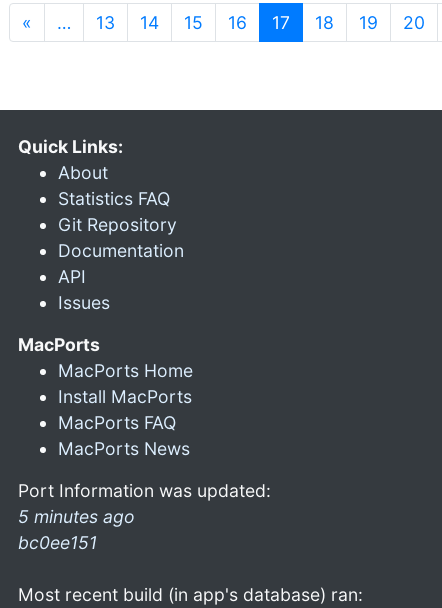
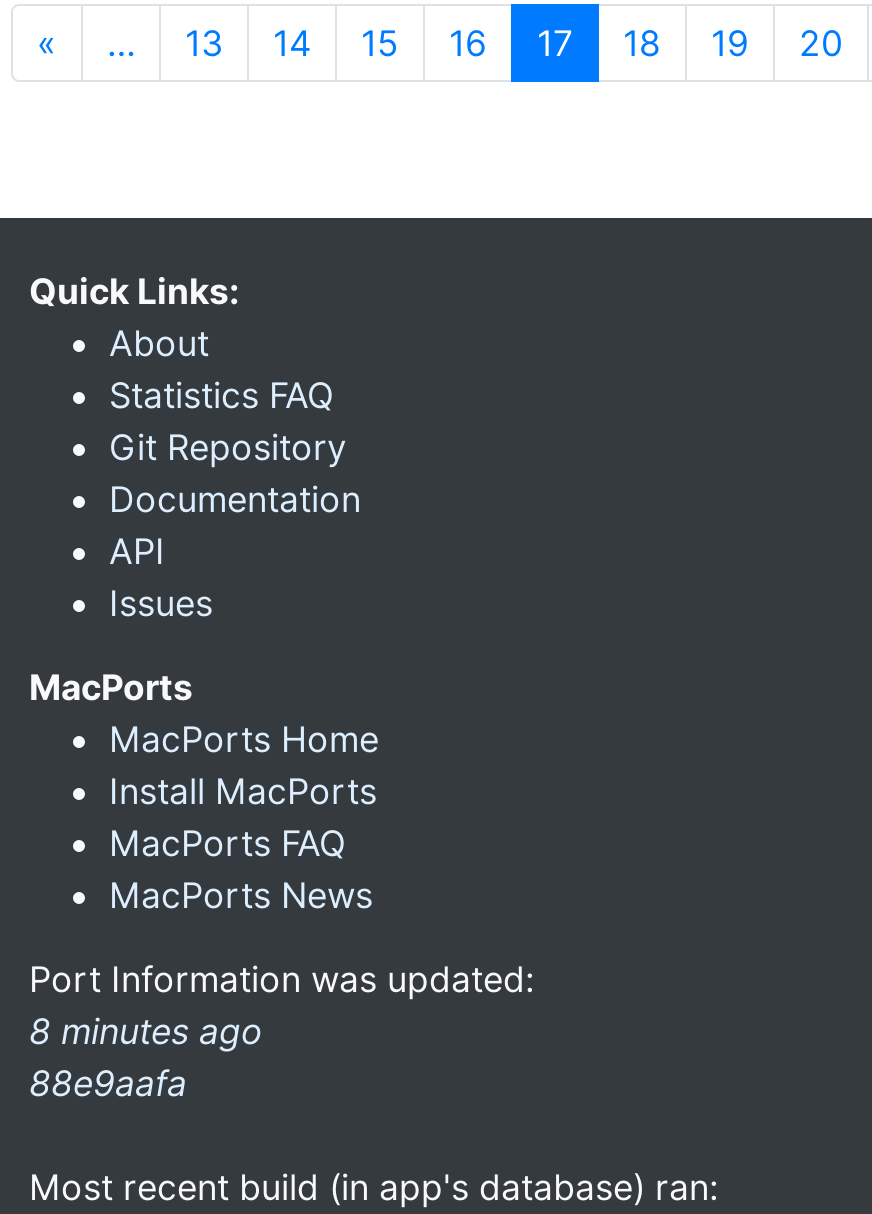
- 5 minutes ago
- bc0ee151
+ 8 minutes ago
+ 88e9aafa
